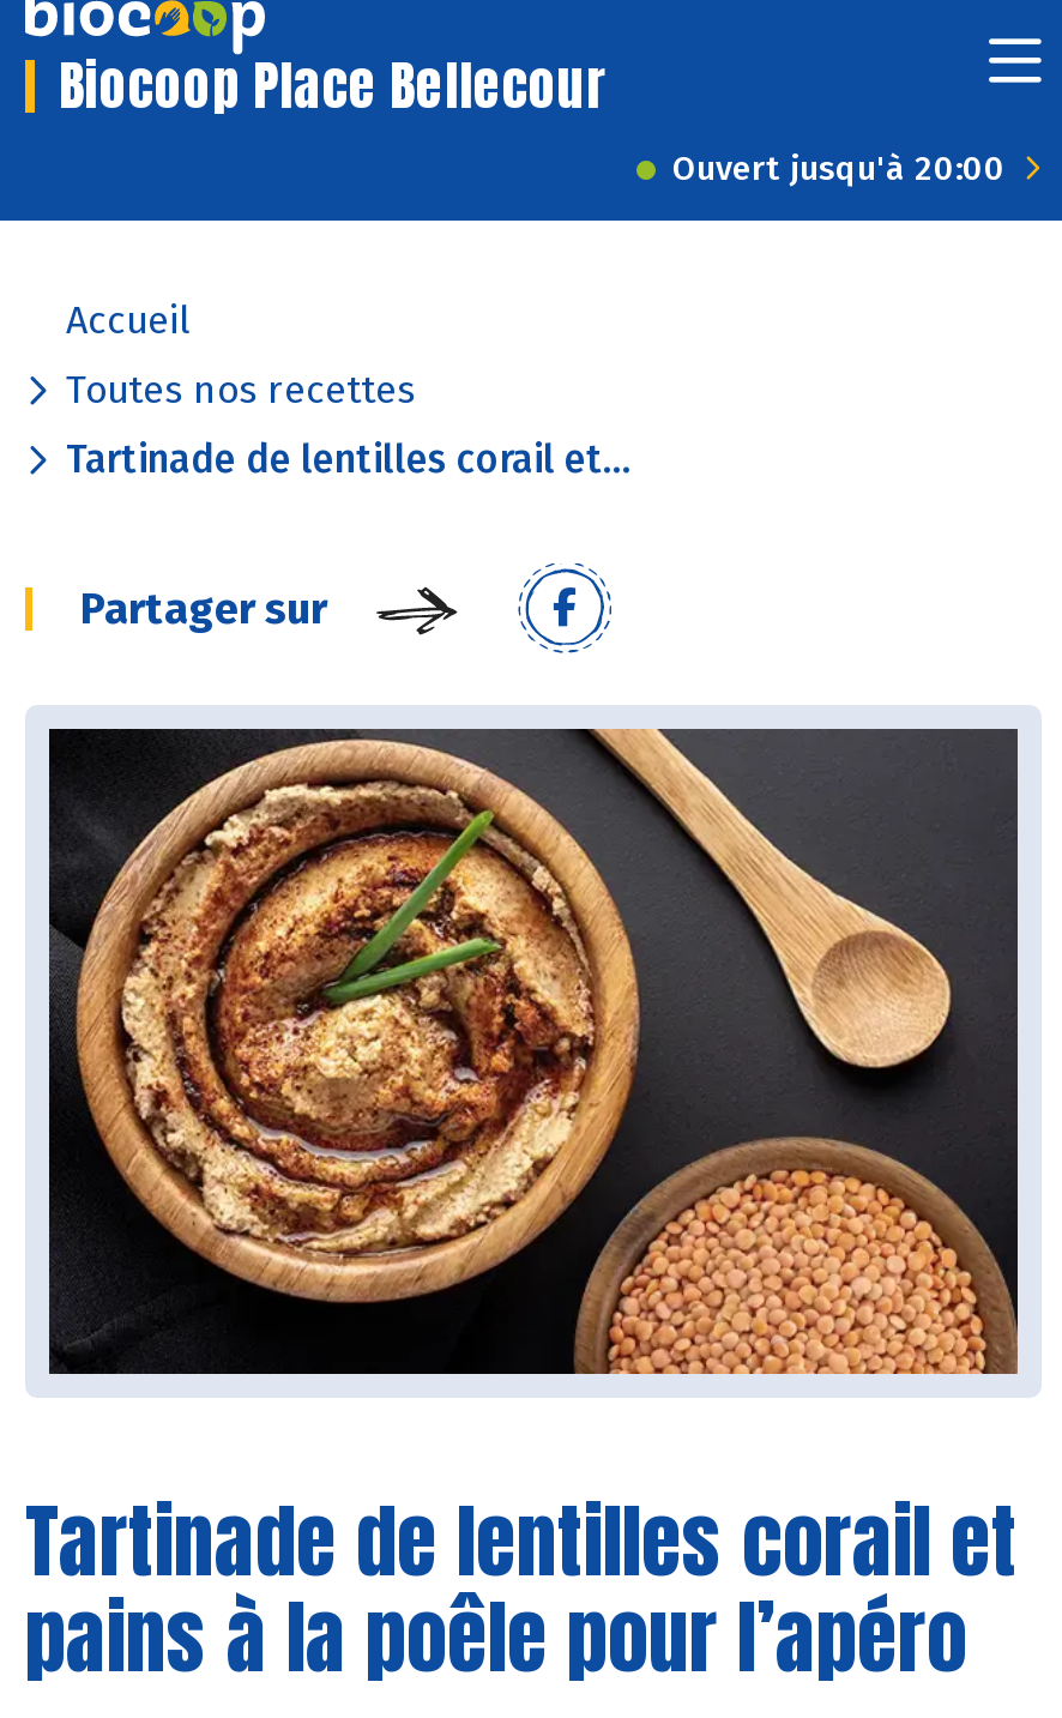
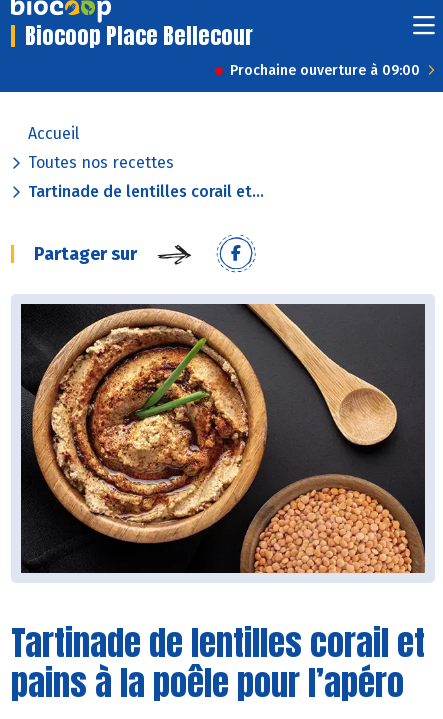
- Ouvert jusqu'à 20:00
+ Prochaine ouverture à 09:00
